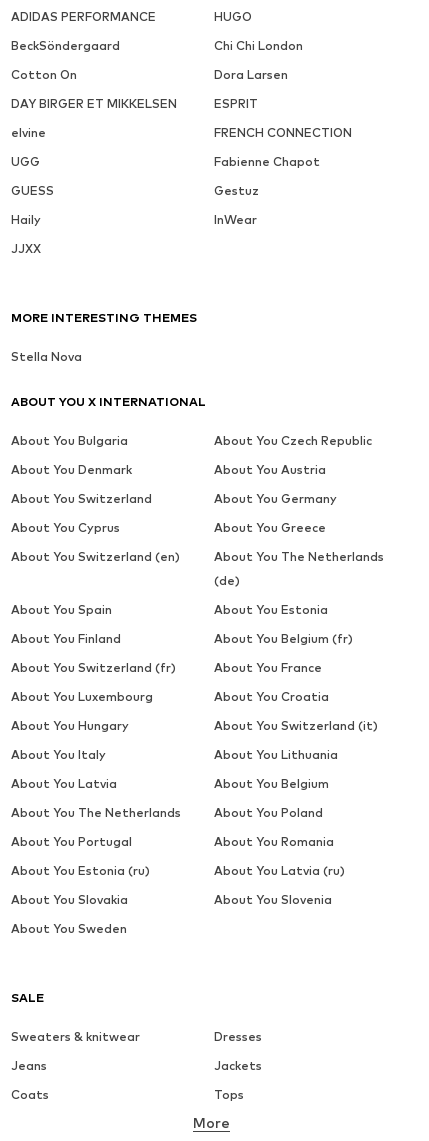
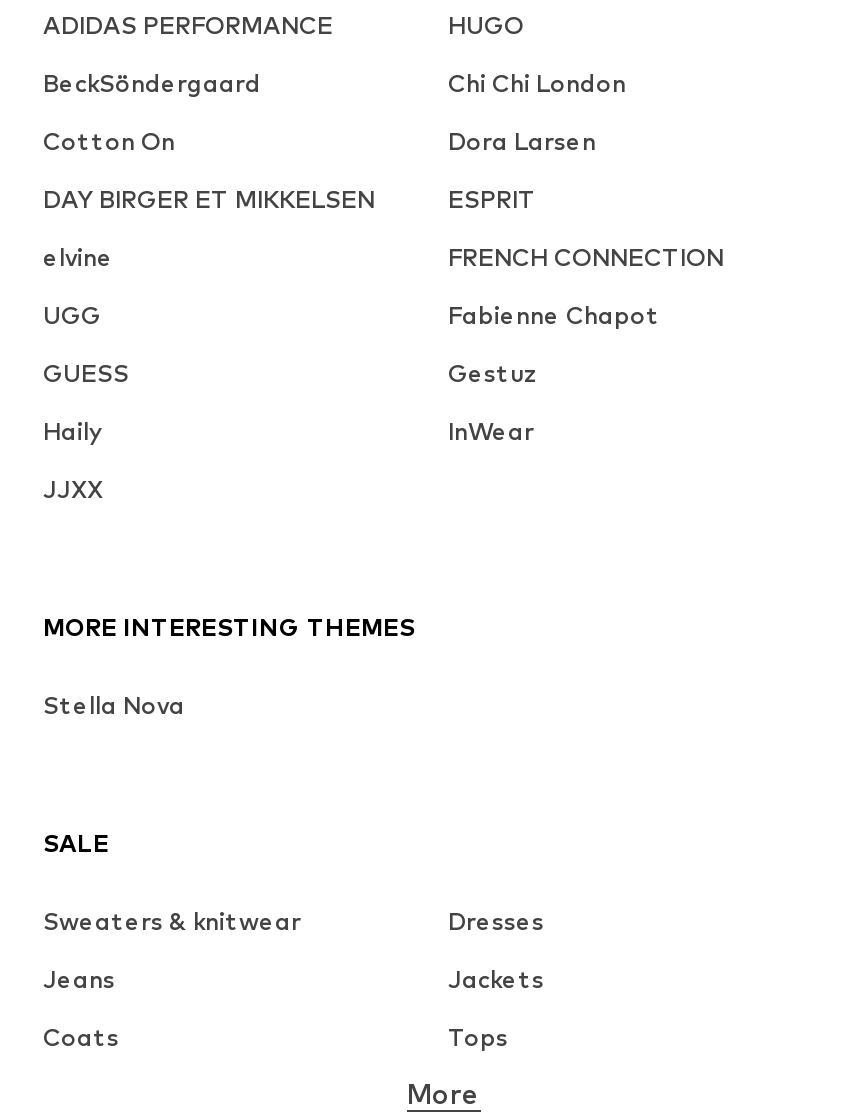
- ABOUT YOU X INTERNATIONAL
- About You Bulgaria
- About You Czech Republic
- About You Denmark
- About You Austria
- About You Switzerland
- About You Germany
- About You Cyprus
- About You Greece
- About You Switzerland (en)
- About You The Netherlands
- (de)
- About You Spain
- About You Estonia
- About You Finland
- About You Belgium (fr)
- About You Switzerland (fr)
- About You France
- About You Luxembourg
- About You Croatia
- About You Hungary
- About You Switzerland (it)
- About You Italy
- About You Lithuania
- About You Latvia
- About You Belgium
- About You The Netherlands
- About You Poland
- About You Portugal
- About You Romania
- About You Estonia (ru)
- About You Latvia (ru)
- About You Slovakia
- About You Slovenia
- About You Sweden
